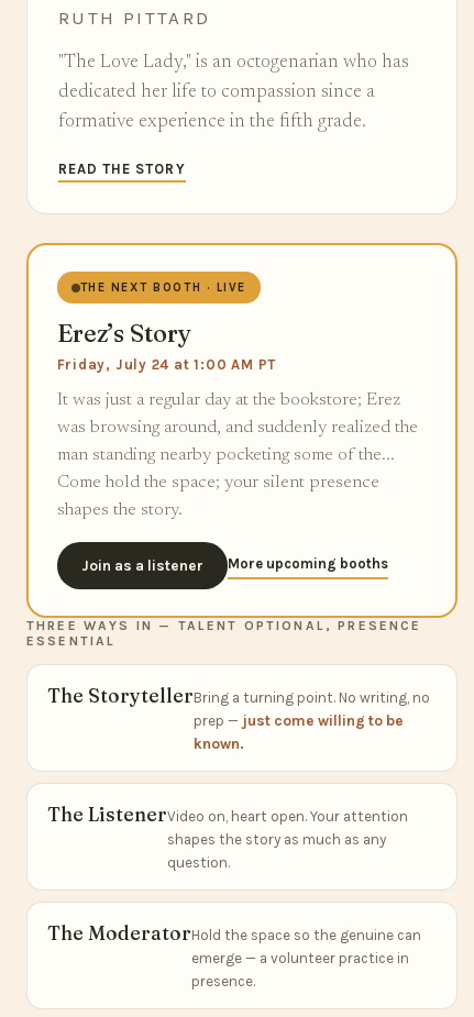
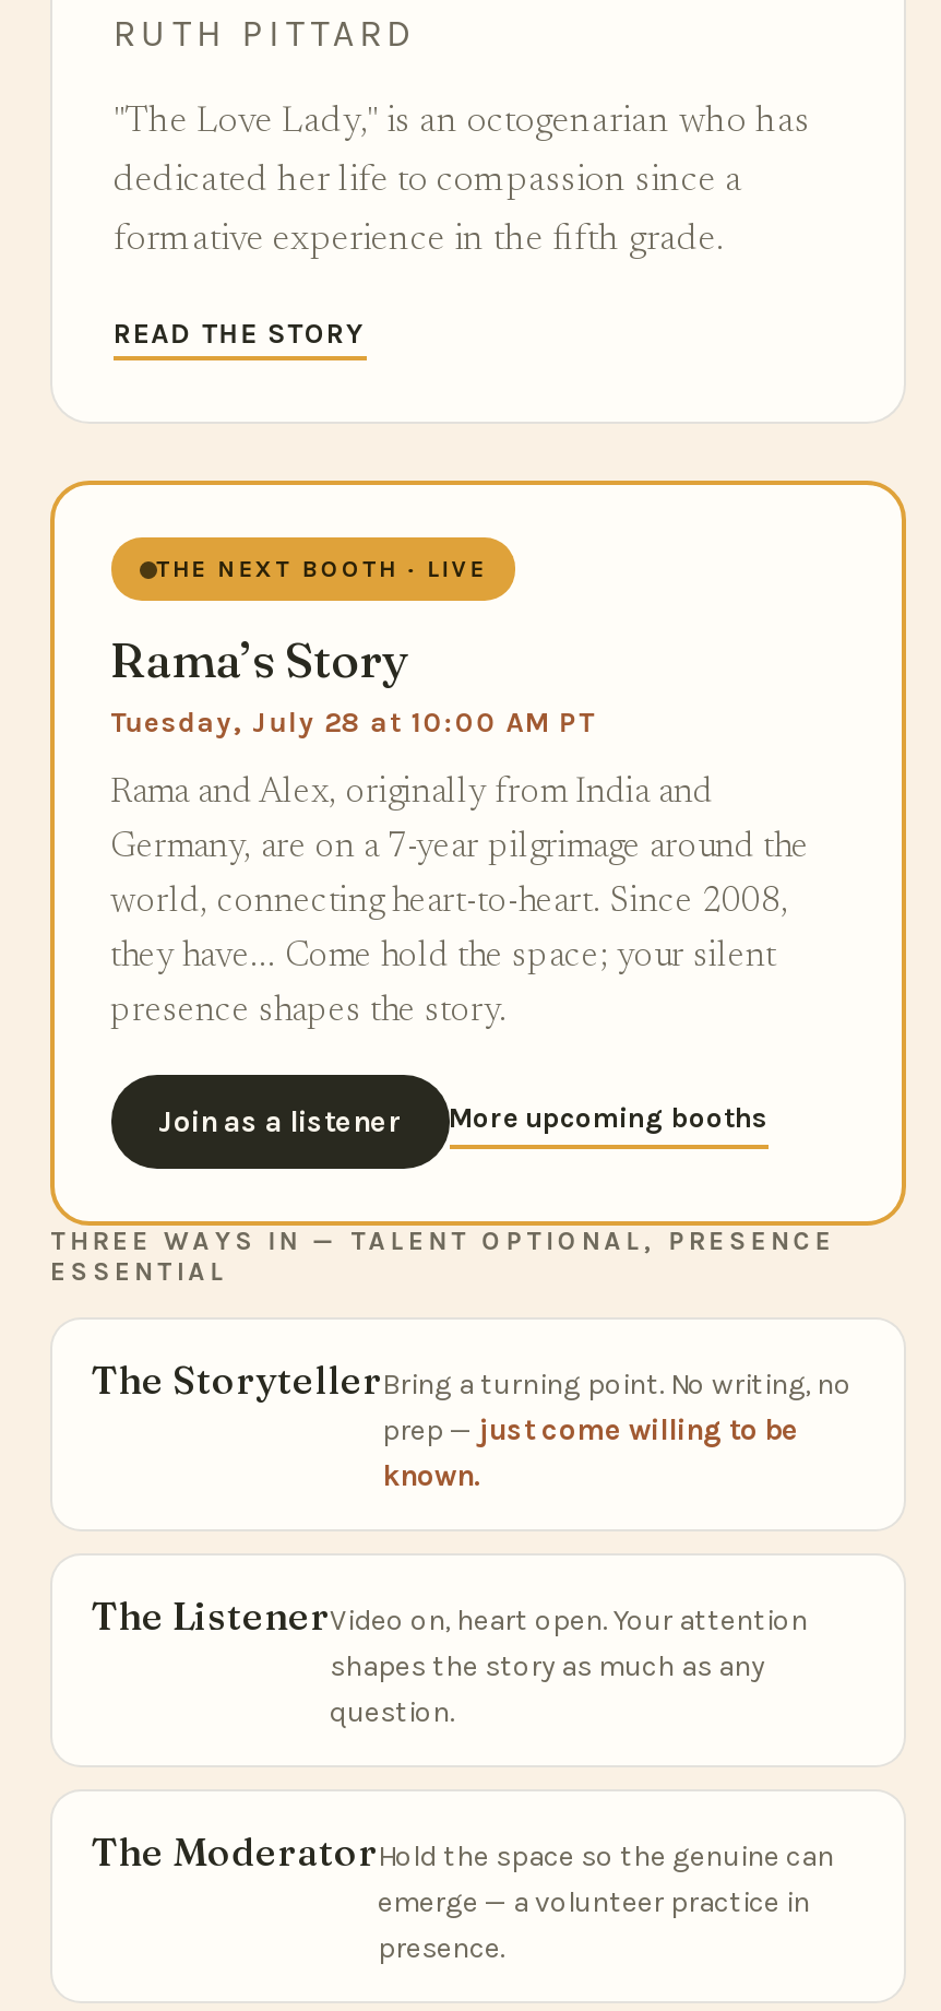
- Erez’s Story
- Friday, July 24 at 1:00 AM PT
+ Rama’s Story
+ Tuesday, July 28 at 10:00 AM PT

- It was just a regular day at the bookstore; Erez
+ Rama and Alex, originally from India and

- was browsing around, and suddenly realized the
+ Germany, are on a 7-year pilgrimage around the

- man standing nearby pocketing some of the...
+ world, connecting heart-to-heart. Since 2008,

- Come hold the space; your silent presence
+ they have... Come hold the space; your silent

- shapes the story.
+ presence shapes the story.
